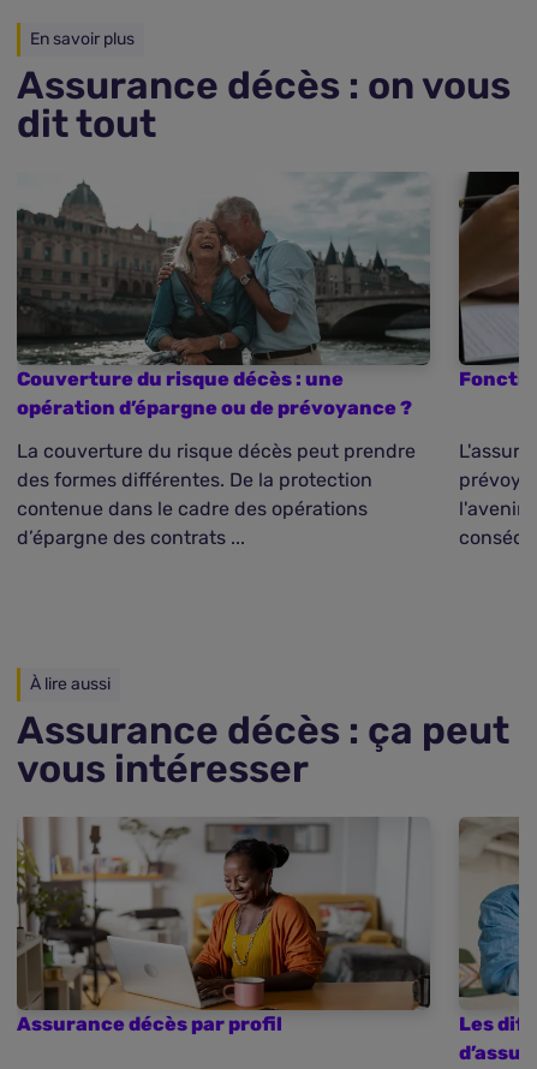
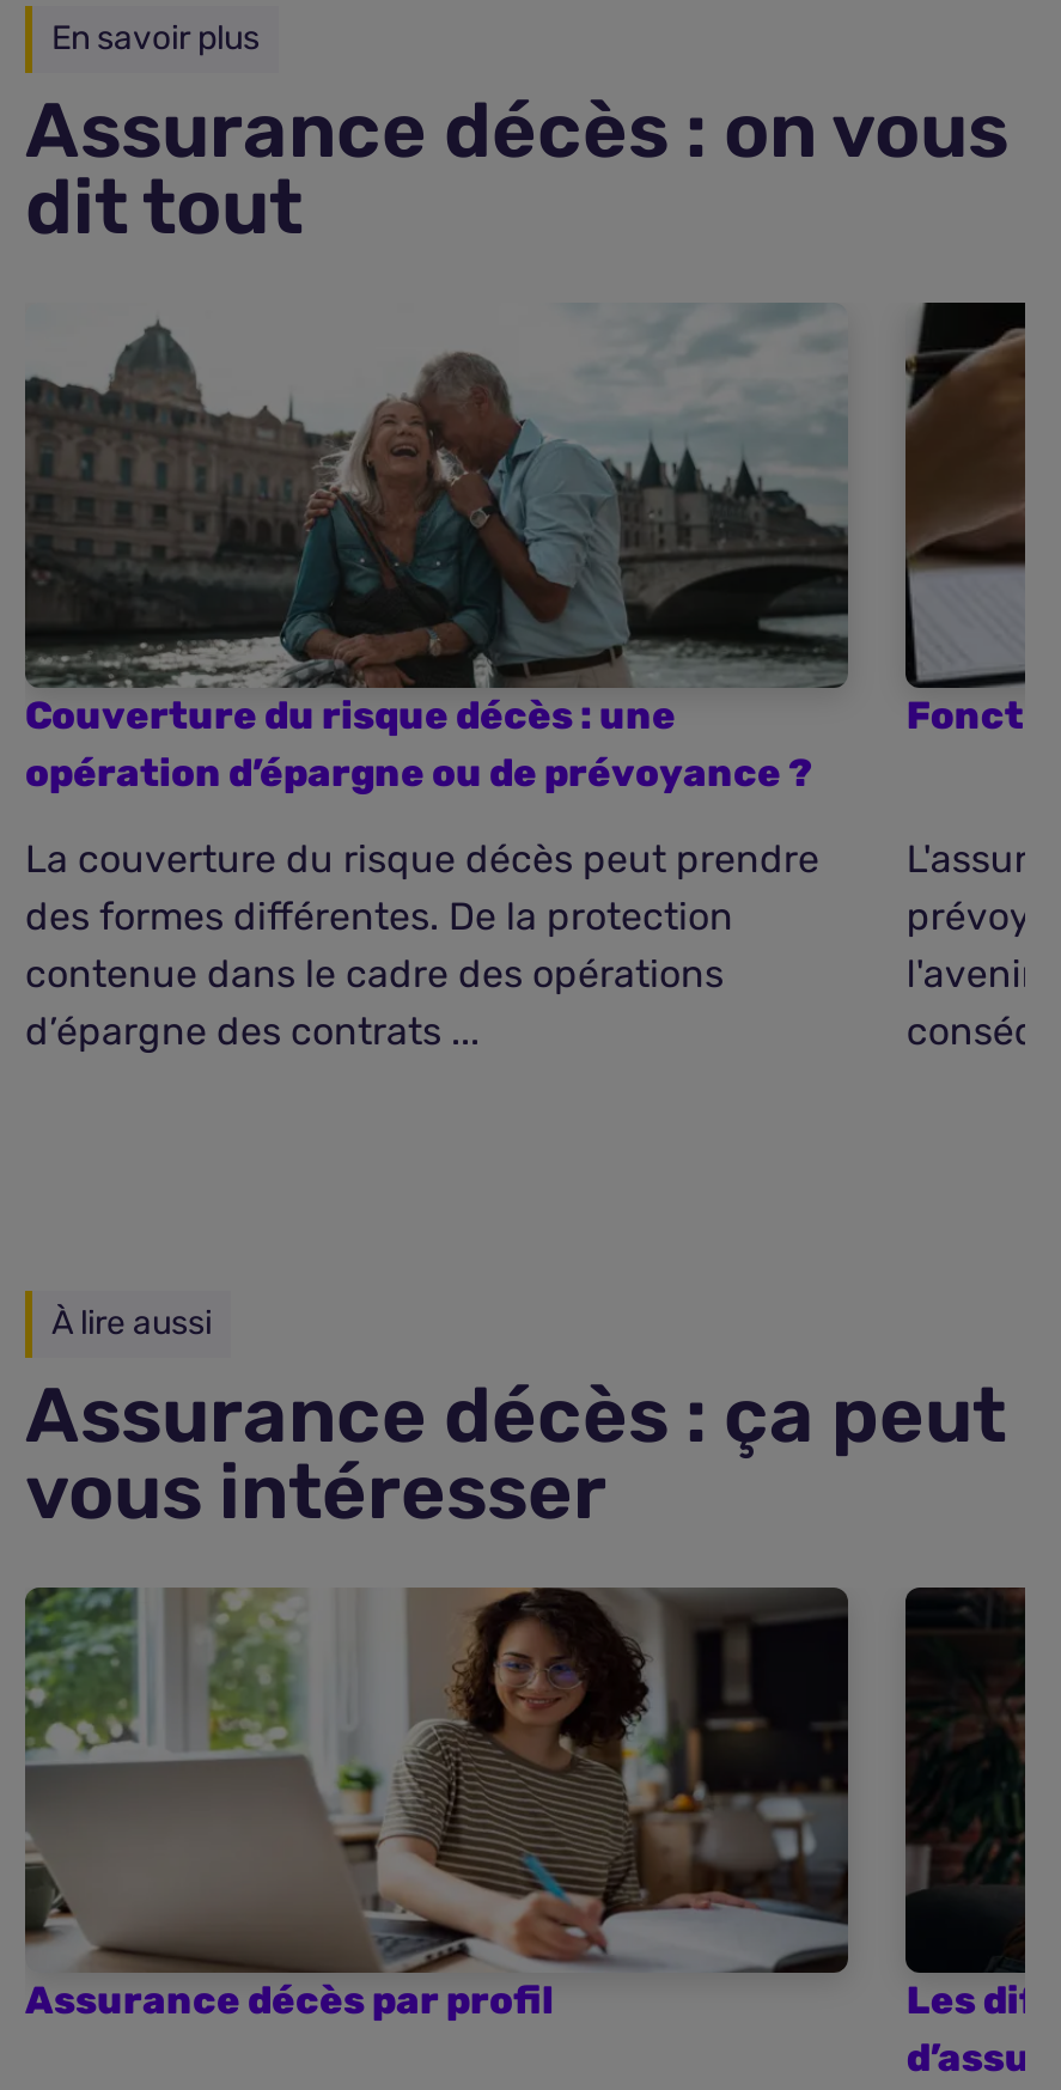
- [image]
+ [image]

- [image]
+ [image]
